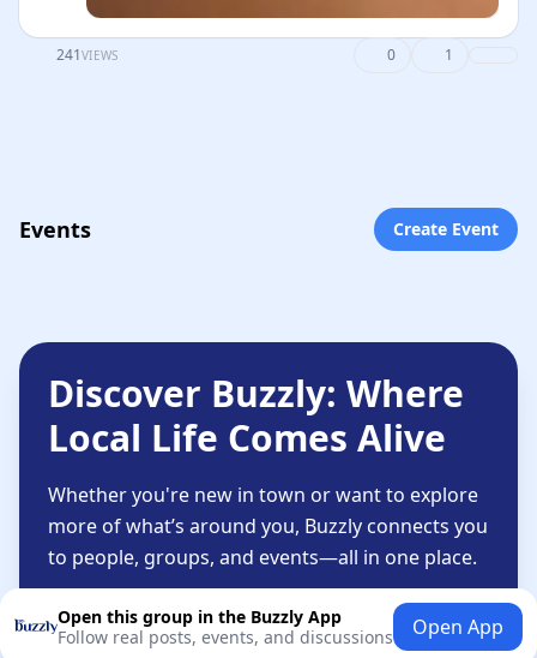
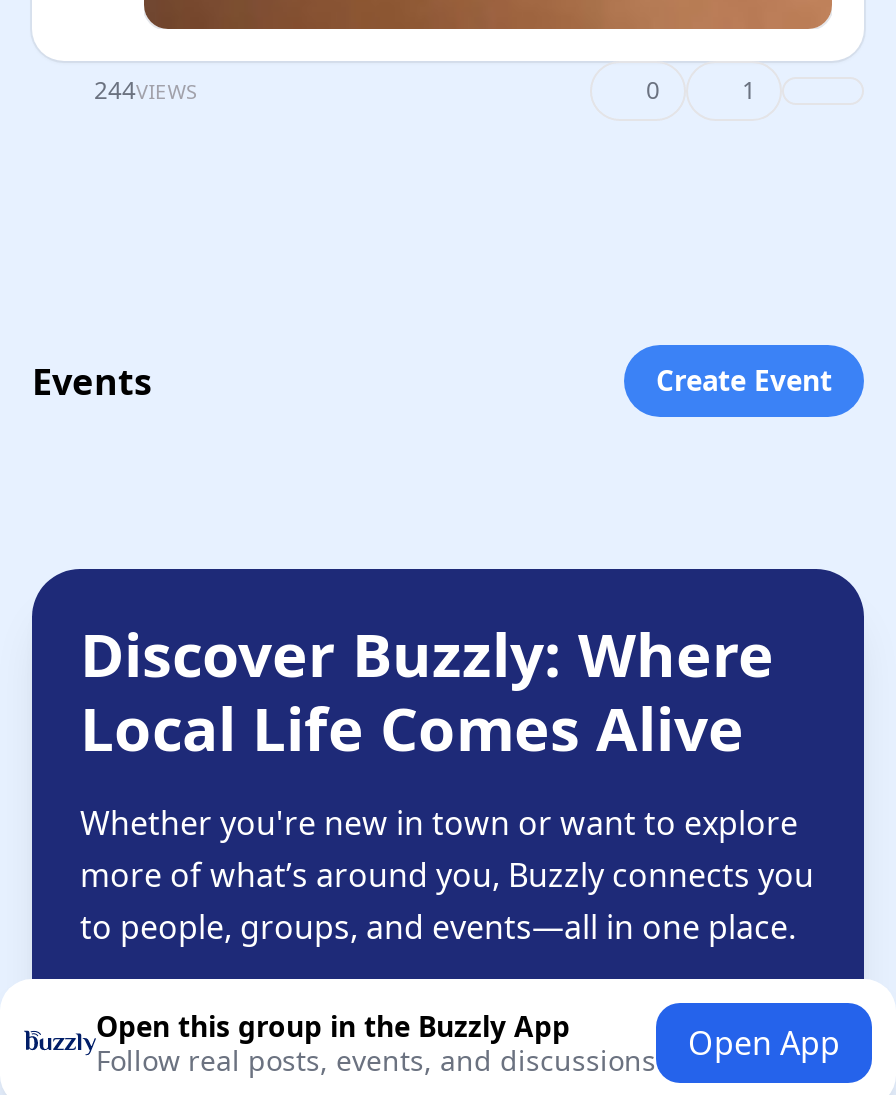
- 241VIEWS
+ 244VIEWS
